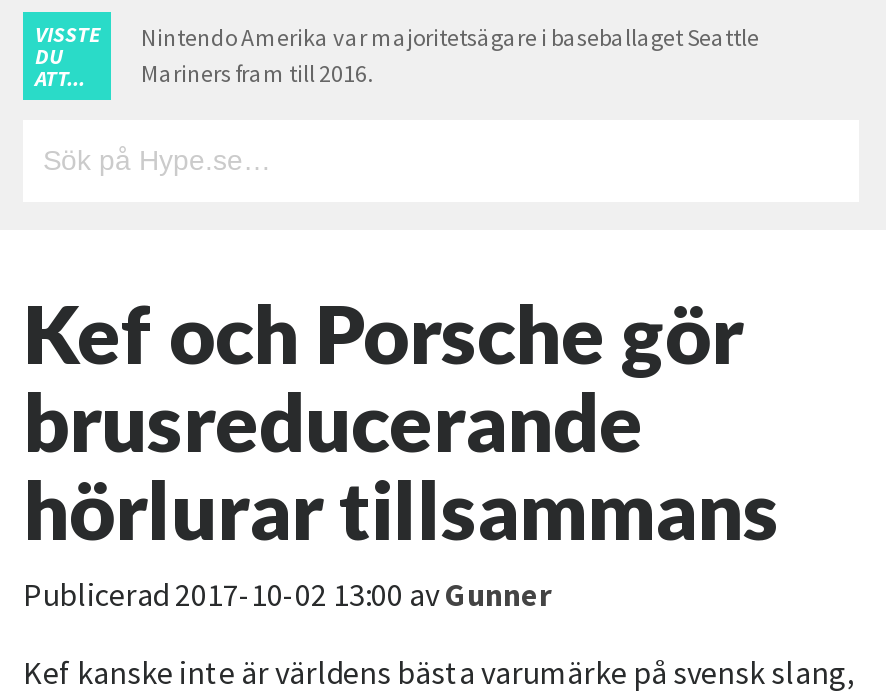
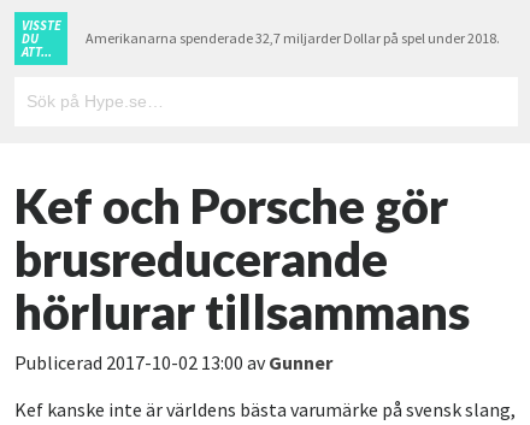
- Nintendo Amerika var majoritetsägare i baseballaget Seattle
- Mariners fram till 2016.
+ Amerikanarna spenderade 32,7 miljarder Dollar på spel under 2018.
